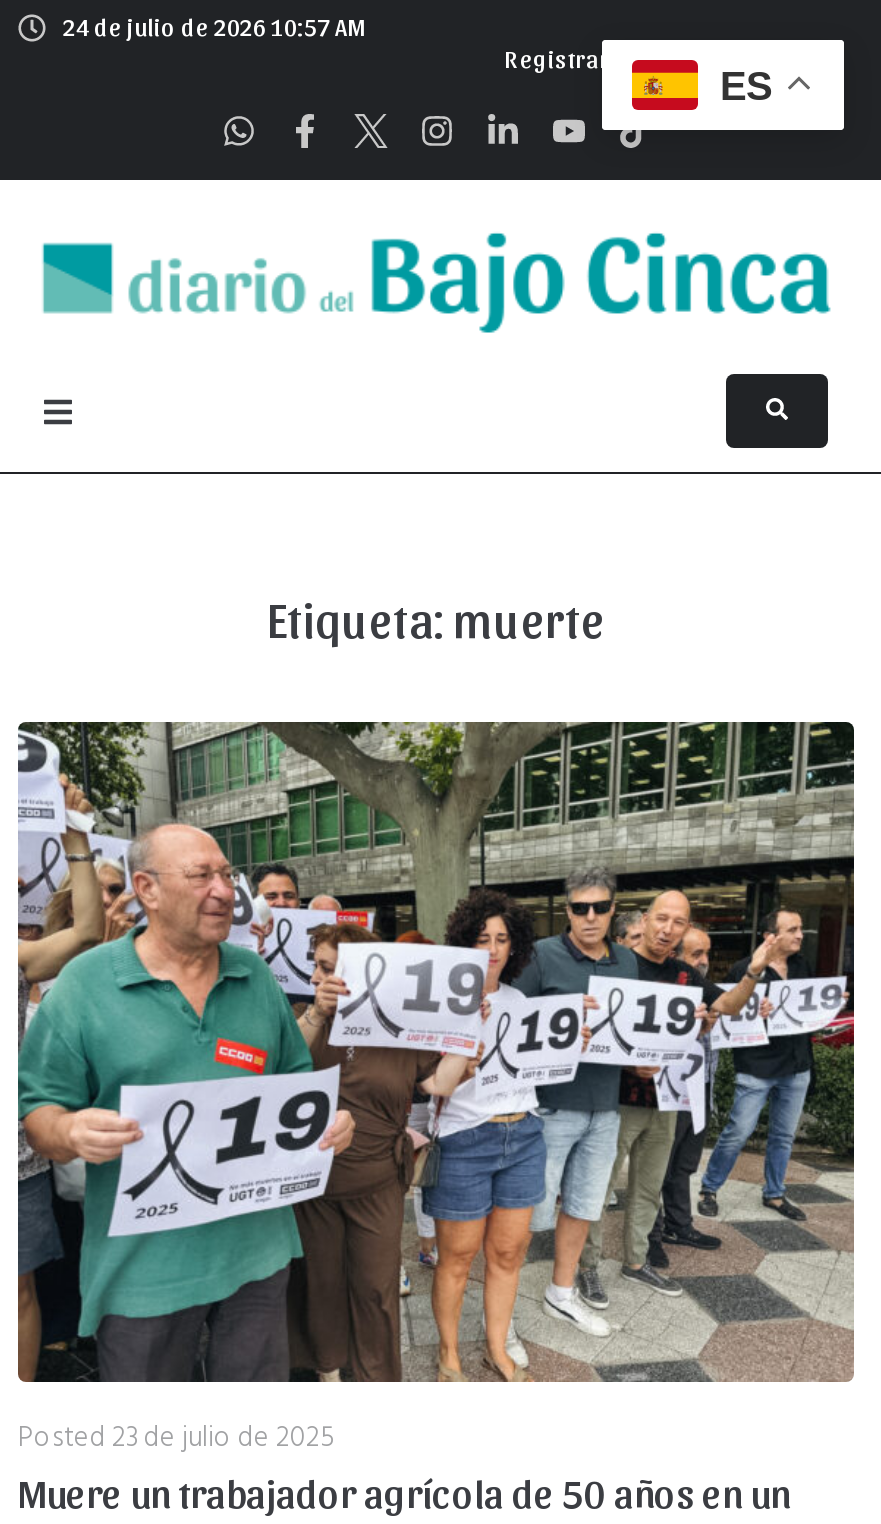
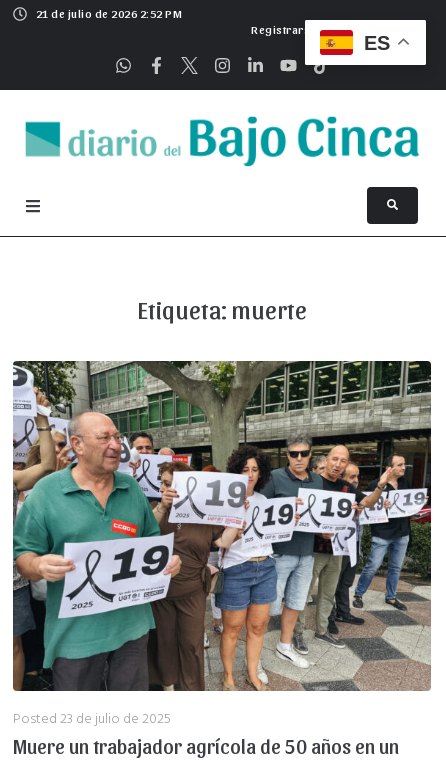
- 24 de julio de 2026 10:57 AM
+ 21 de julio de 2026 2:52 PM
